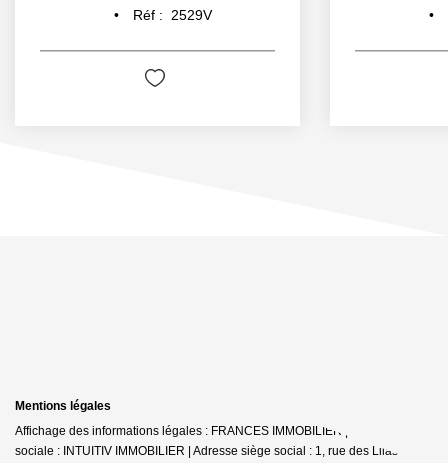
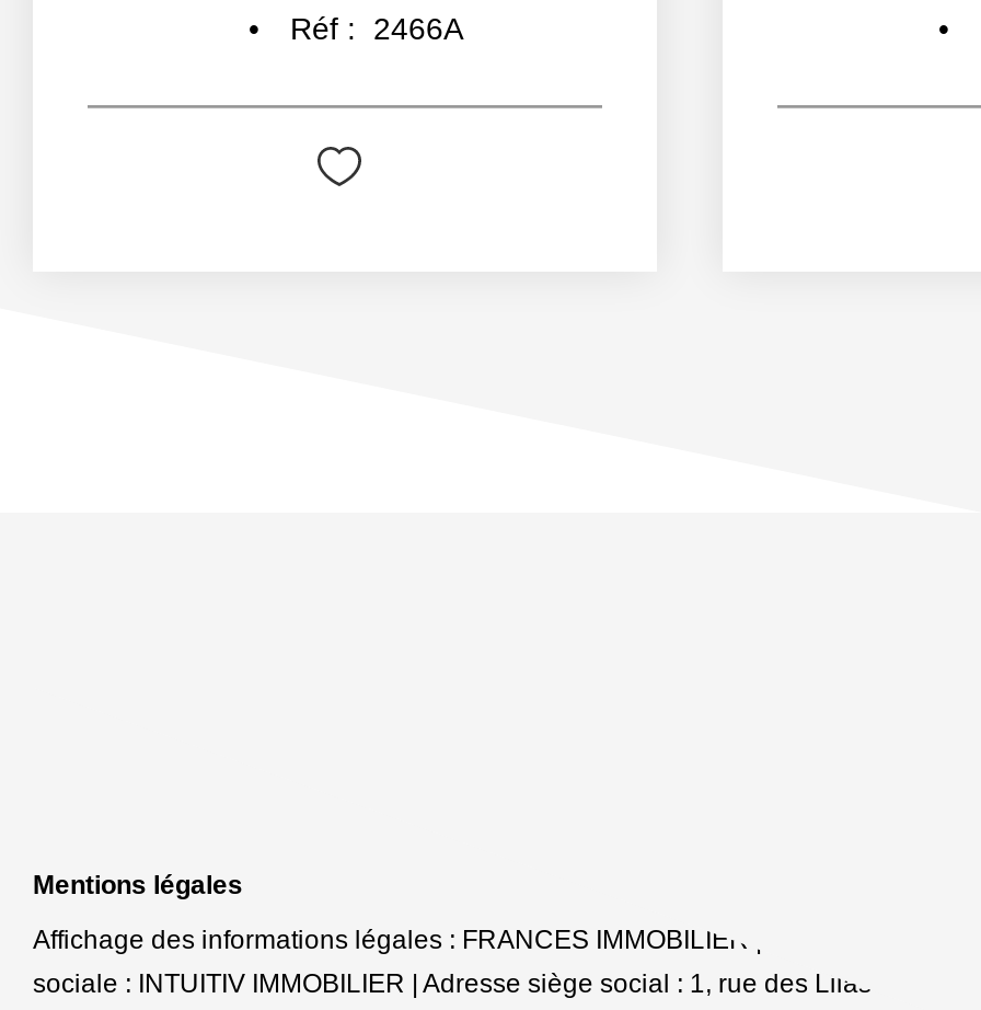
- Réf : 2529V
+ Réf : 2466A
